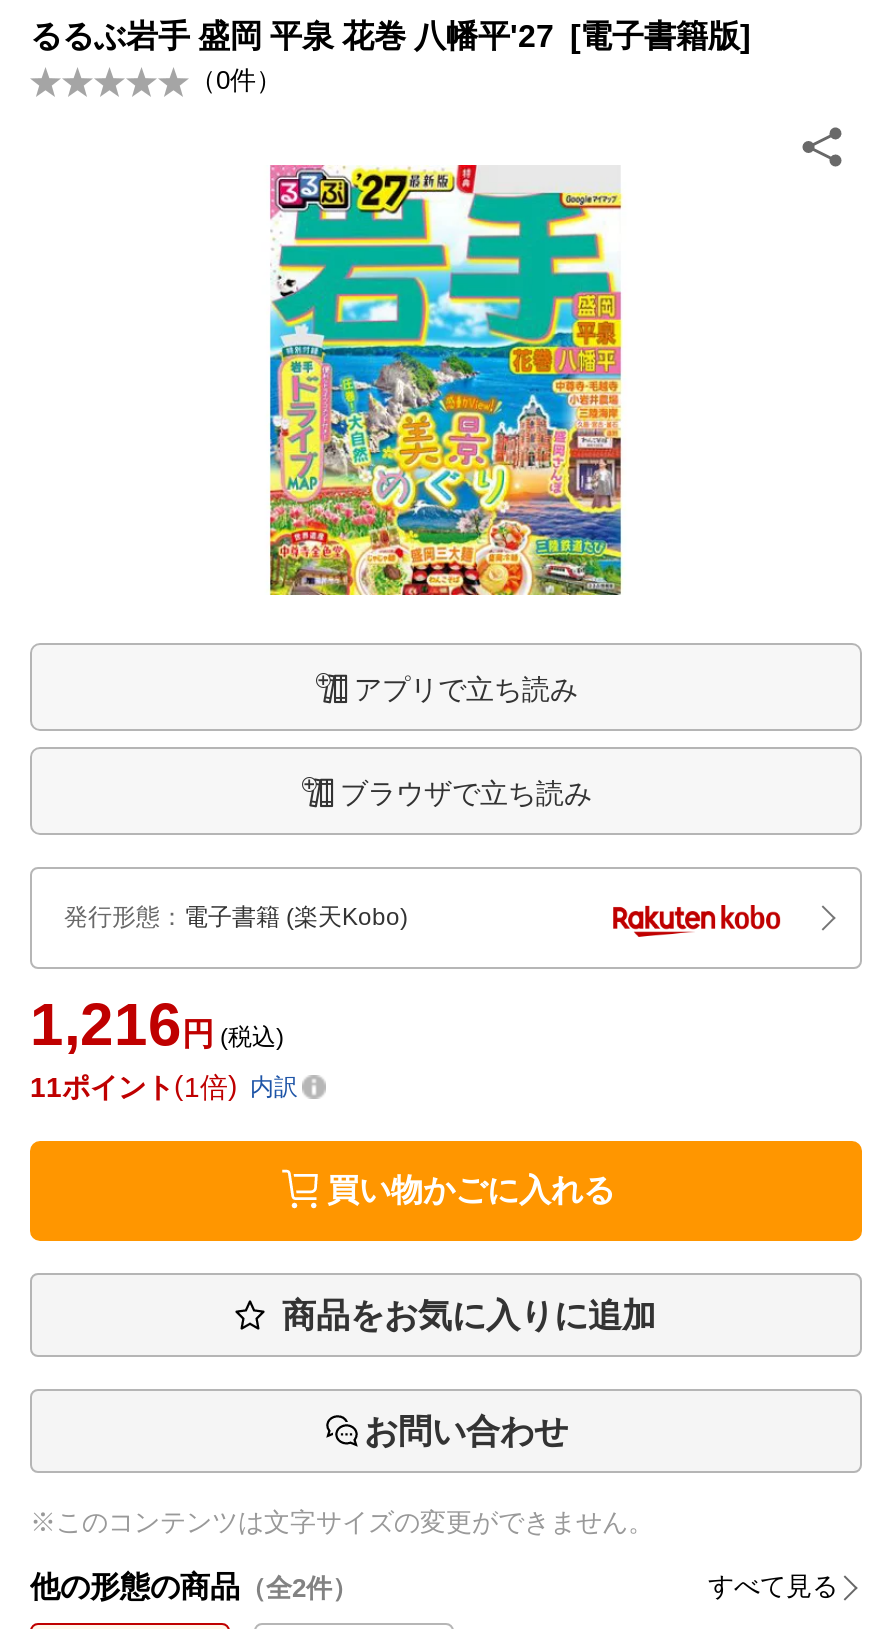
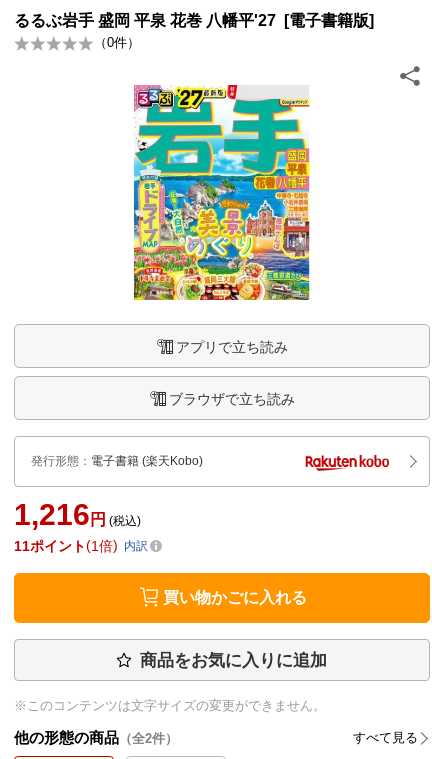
- お問い合わせ
